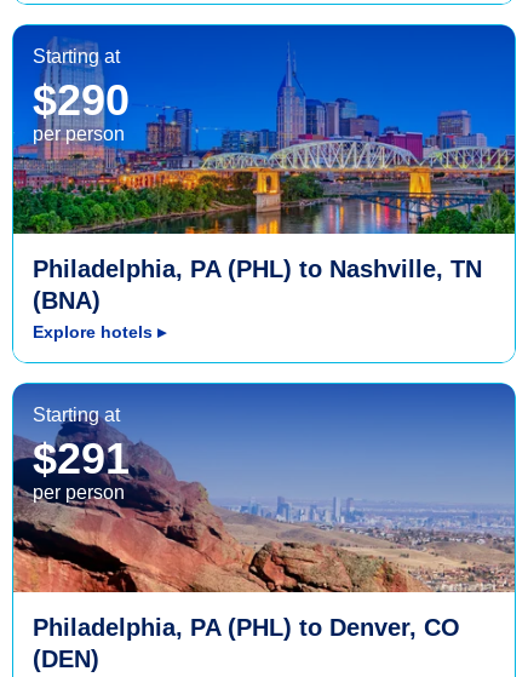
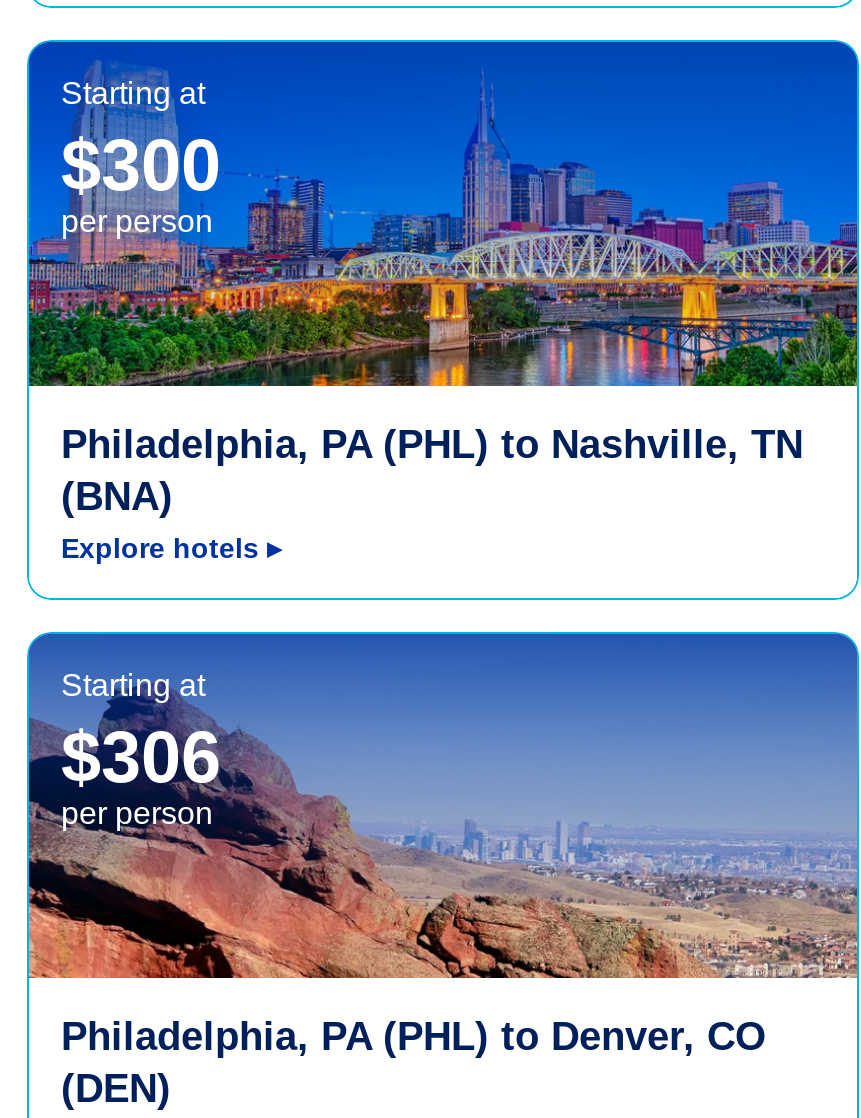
- $290
+ $300

- $291
+ $306
